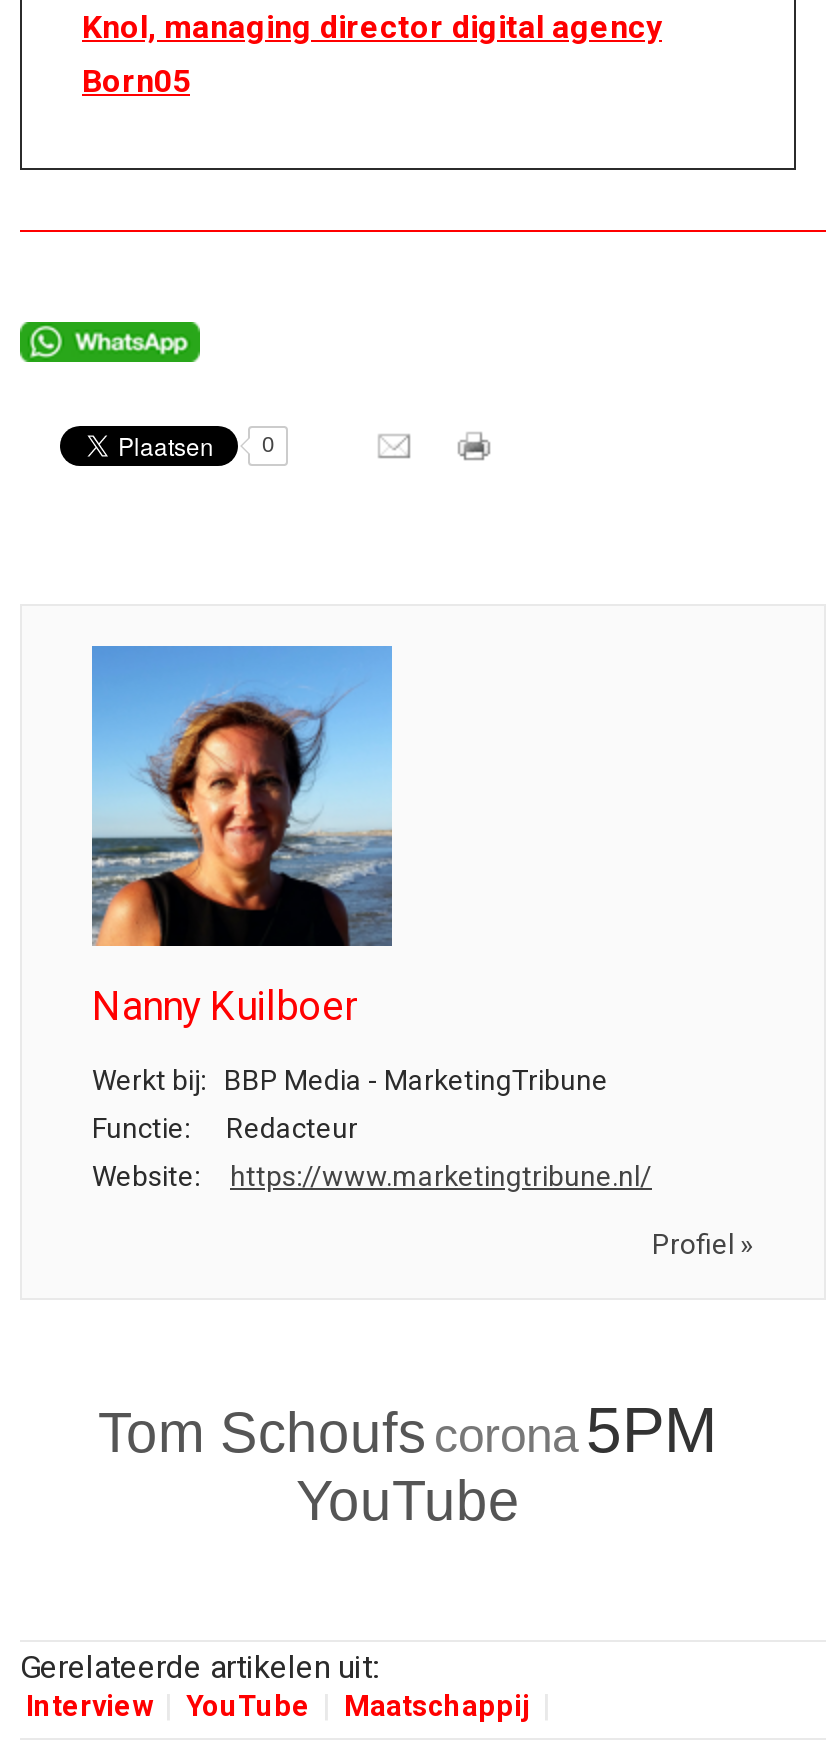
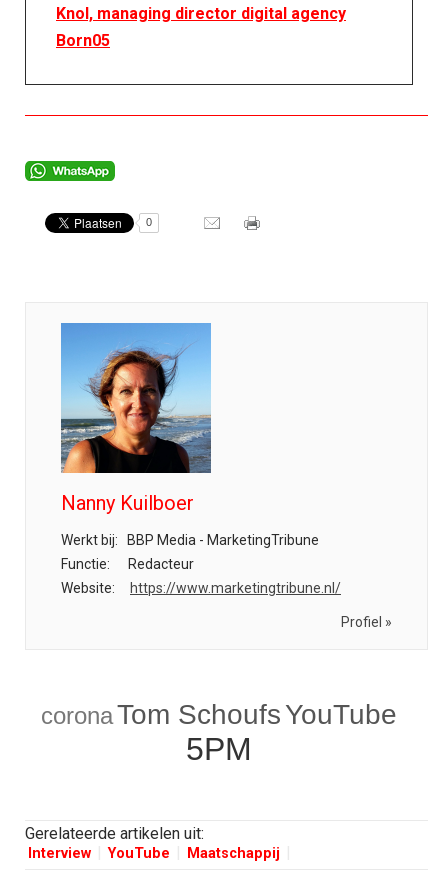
- Tom Schoufs corona 5PM
- YouTube
+ corona Tom Schoufs YouTube
+ 5PM
